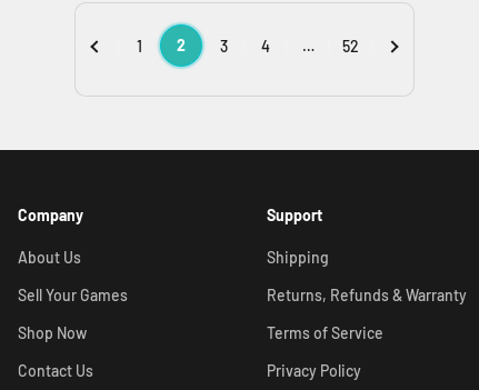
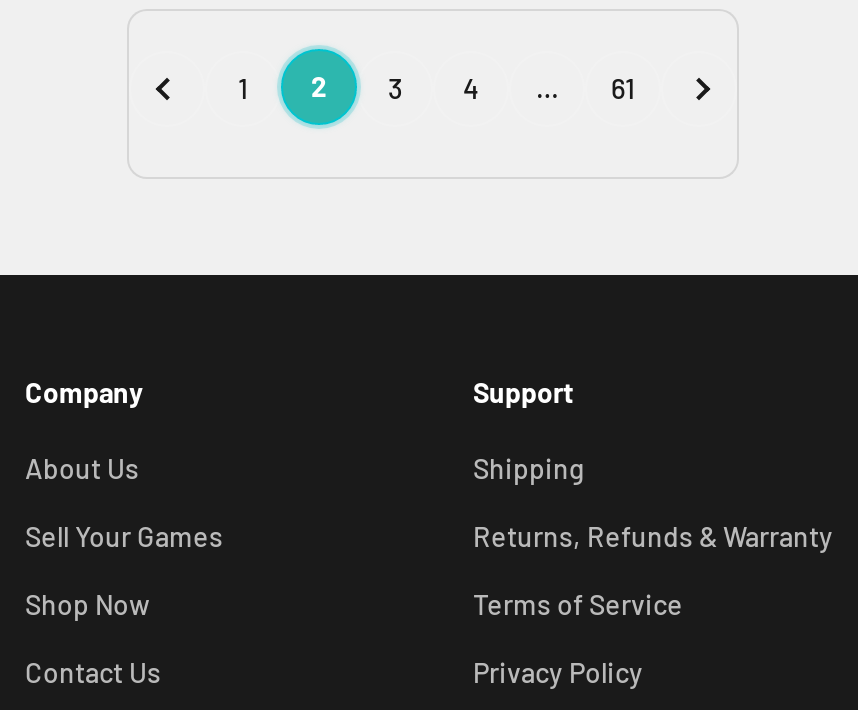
- 52
+ 61
